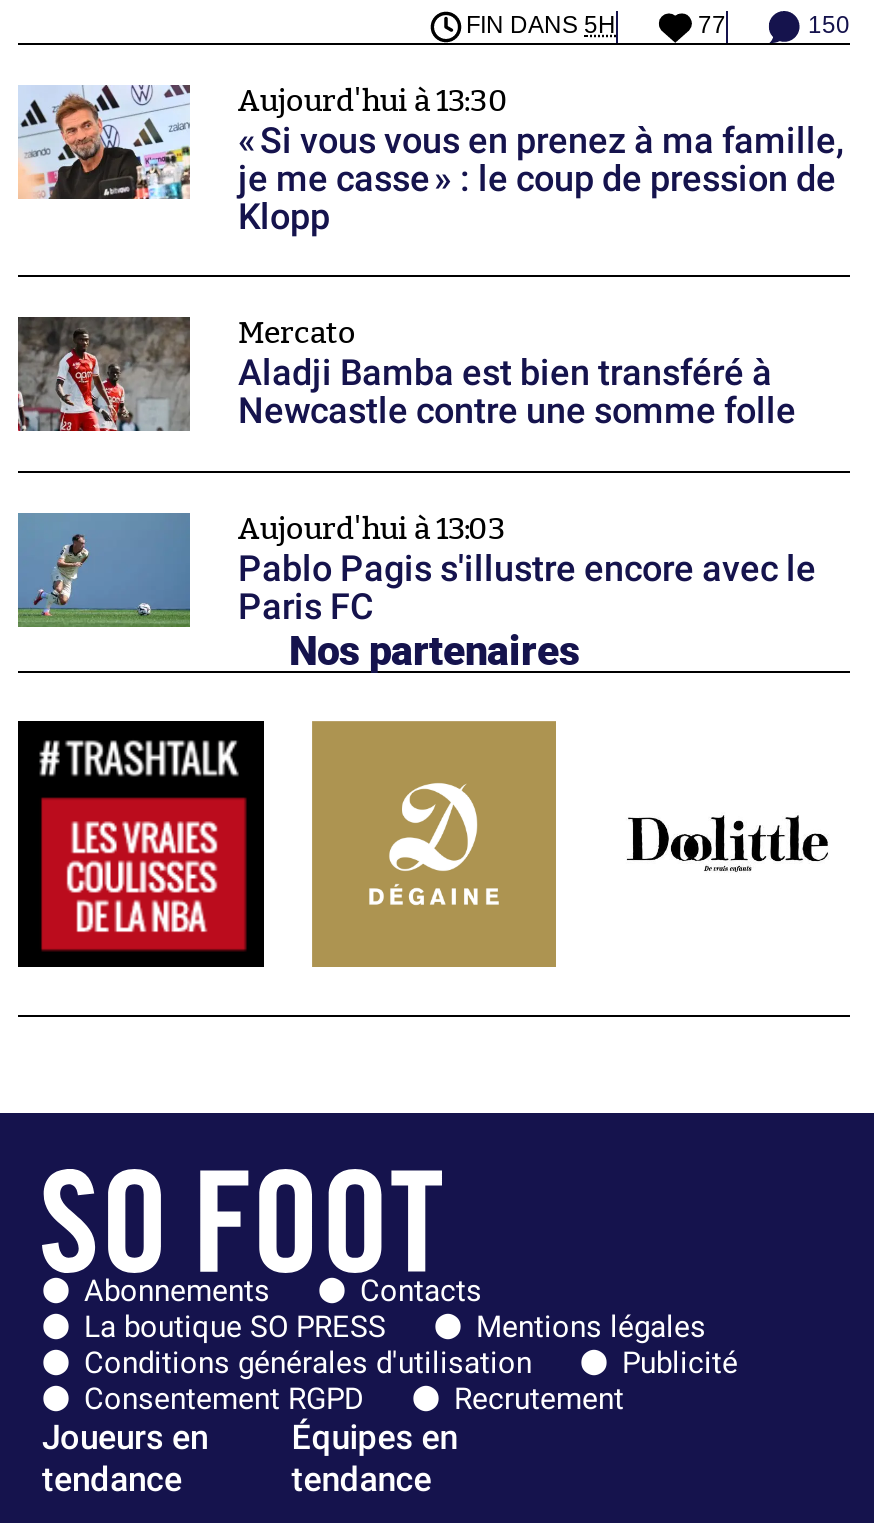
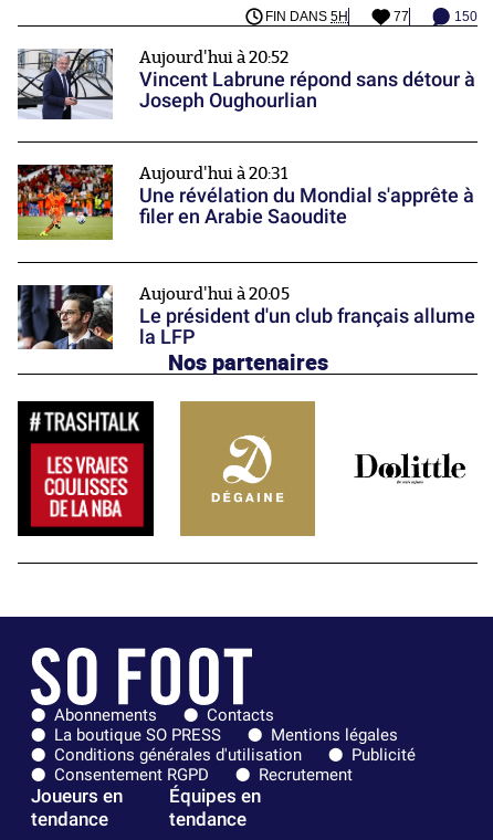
- [image]
- Aujourd'hui à 13:30
- « Si vous vous en prenez à ma famille,
- je me casse » : le coup de pression de
- Klopp
+ [image]
+ Aujourd'hui à 20:52
+ Vincent Labrune répond sans détour à
+ Joseph Oughourlian

- [image]
- Mercato
- Aladji Bamba est bien transféré à
- Newcastle contre une somme folle
+ [image]
+ Aujourd'hui à 20:31
+ Une révélation du Mondial s'apprête à
+ filer en Arabie Saoudite

- [image]
- Aujourd'hui à 13:03
- Pablo Pagis s'illustre encore avec le
- Paris FC
+ [image]
+ Aujourd'hui à 20:05
+ Le président d'un club français allume
+ la LFP
